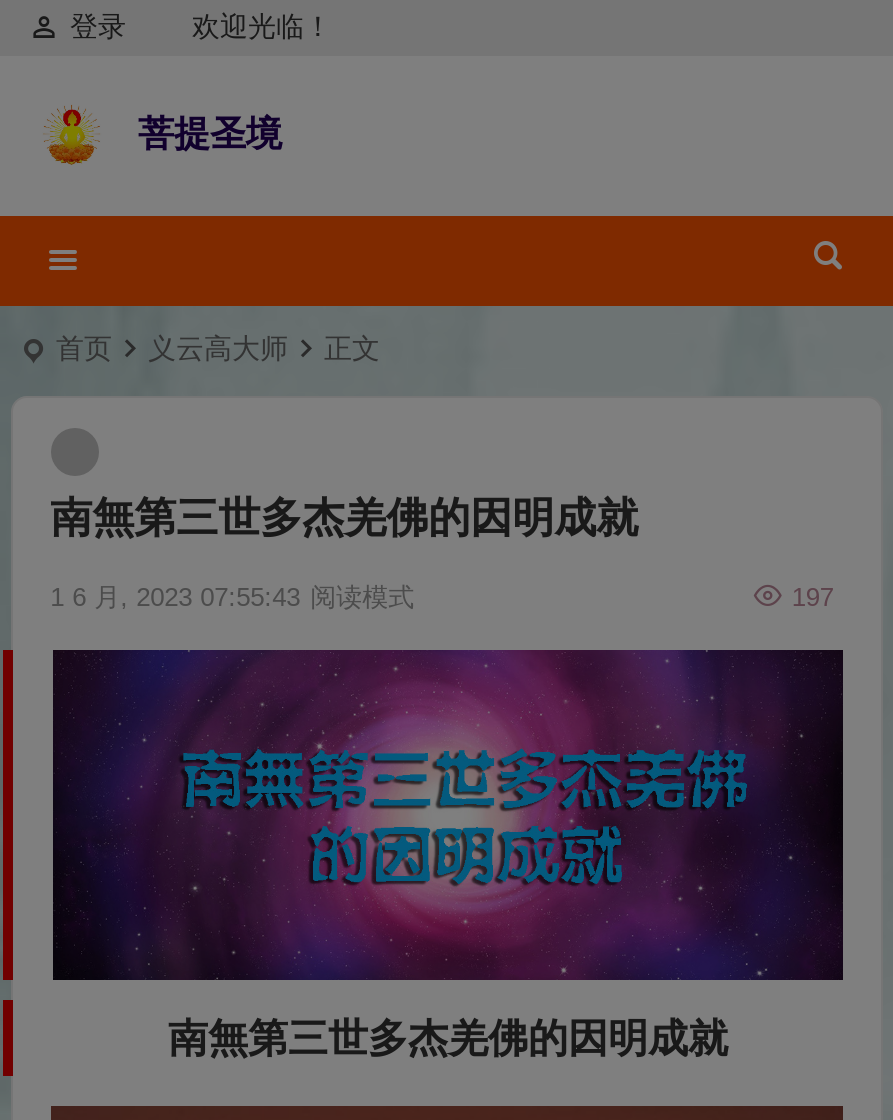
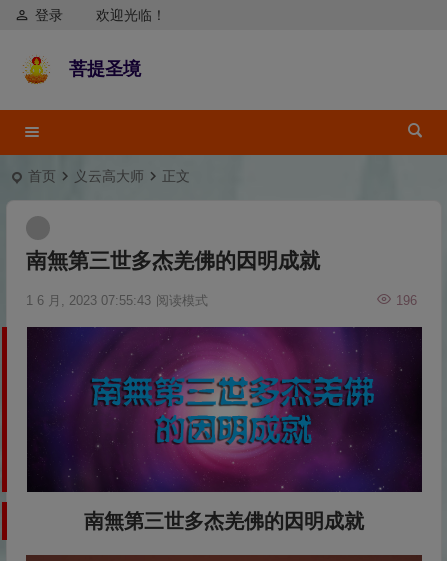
- 197
+ 196
